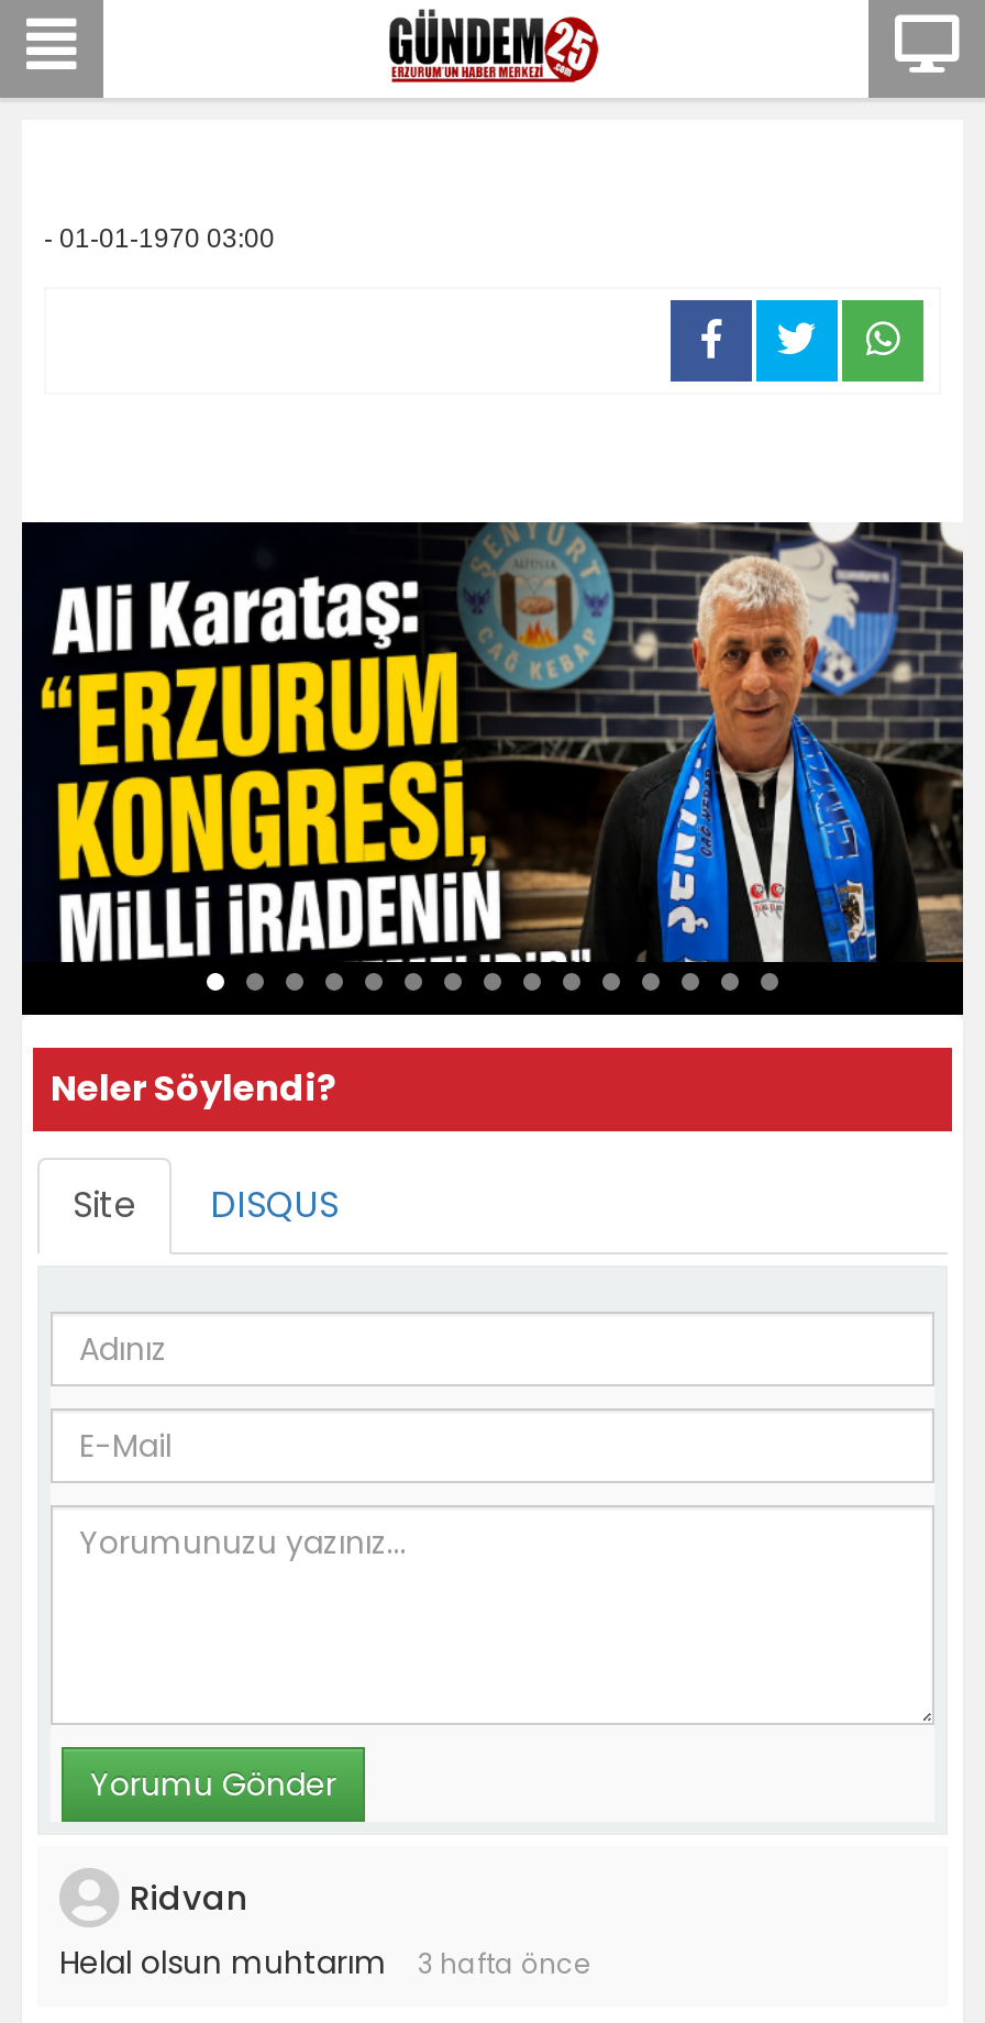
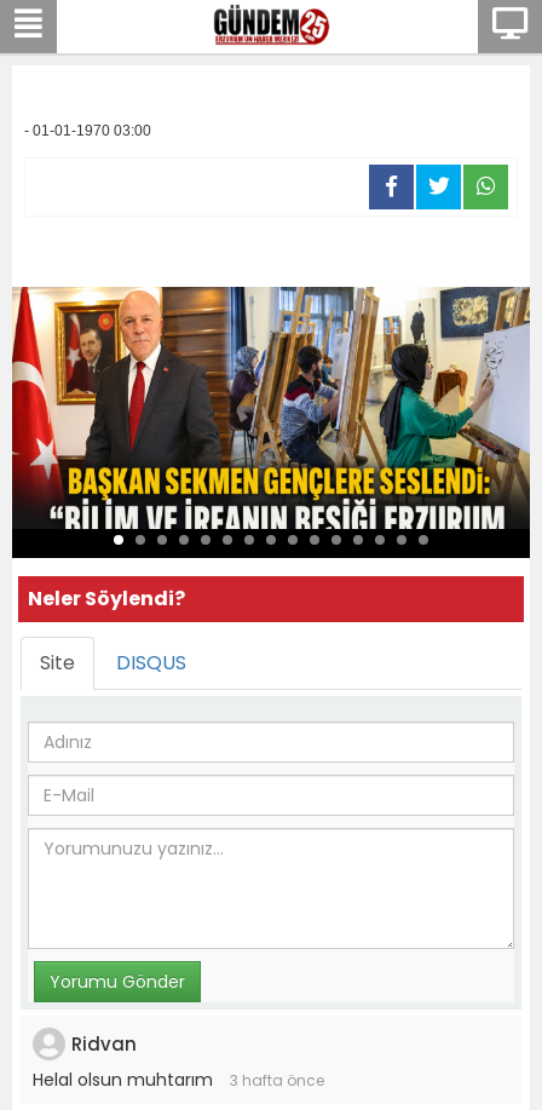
- [image]
+ [image]
